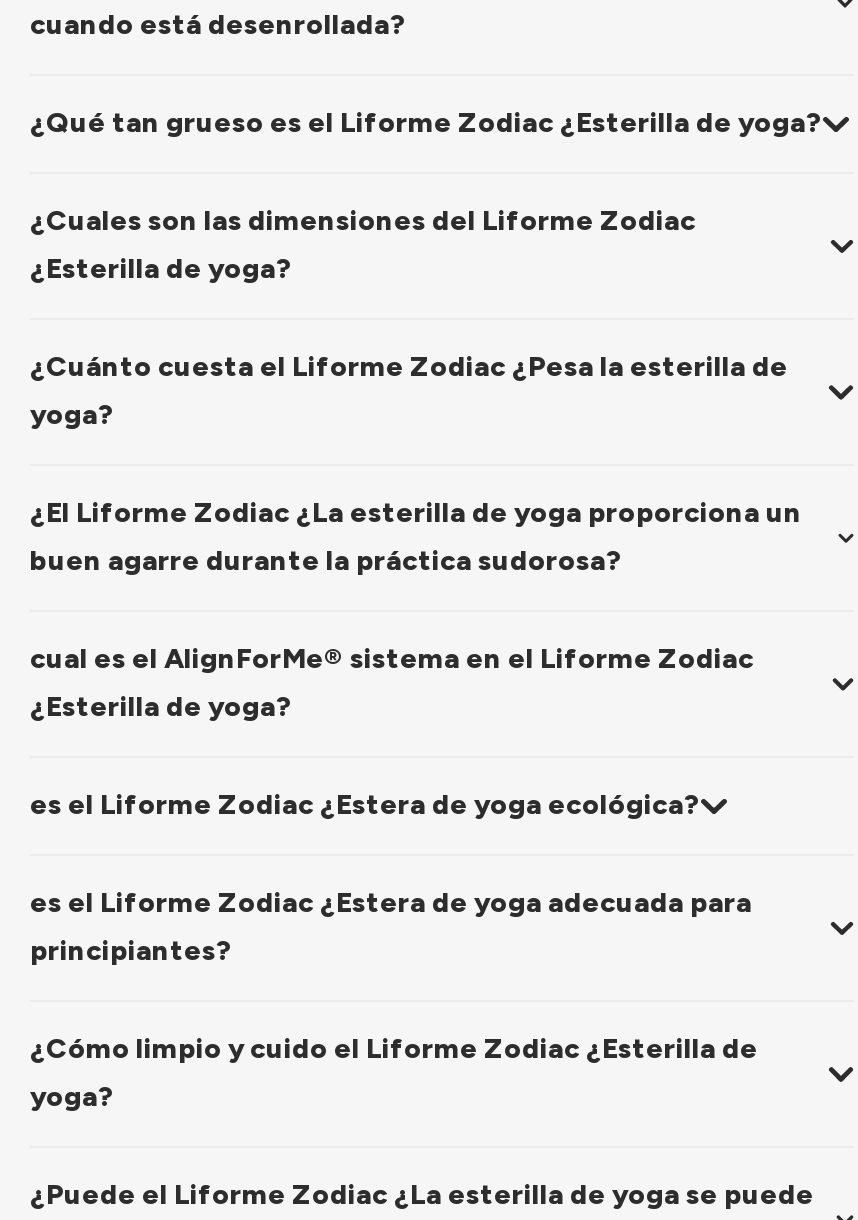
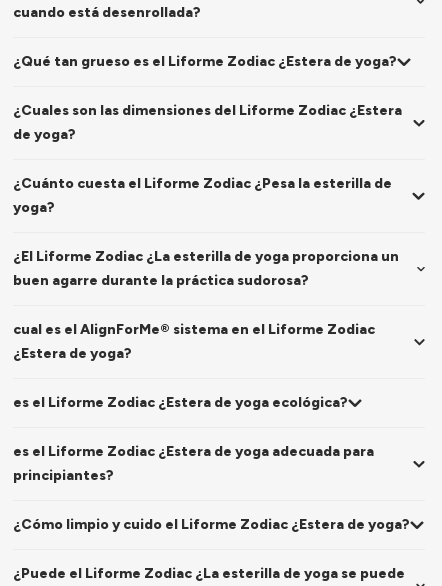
- ¿Qué tan grueso es el Liforme Zodiac ¿Esterilla de yoga?
+ ¿Qué tan grueso es el Liforme Zodiac ¿Estera de yoga?

- ¿Cuales son las dimensiones del Liforme Zodiac
- ¿Esterilla de yoga?
+ ¿Cuales son las dimensiones del Liforme Zodiac ¿Estera
+ de yoga?

- ¿Esterilla de yoga?
+ ¿Estera de yoga?

- ¿Cómo limpio y cuido el Liforme Zodiac ¿Esterilla de
- yoga?
+ ¿Cómo limpio y cuido el Liforme Zodiac ¿Estera de yoga?
